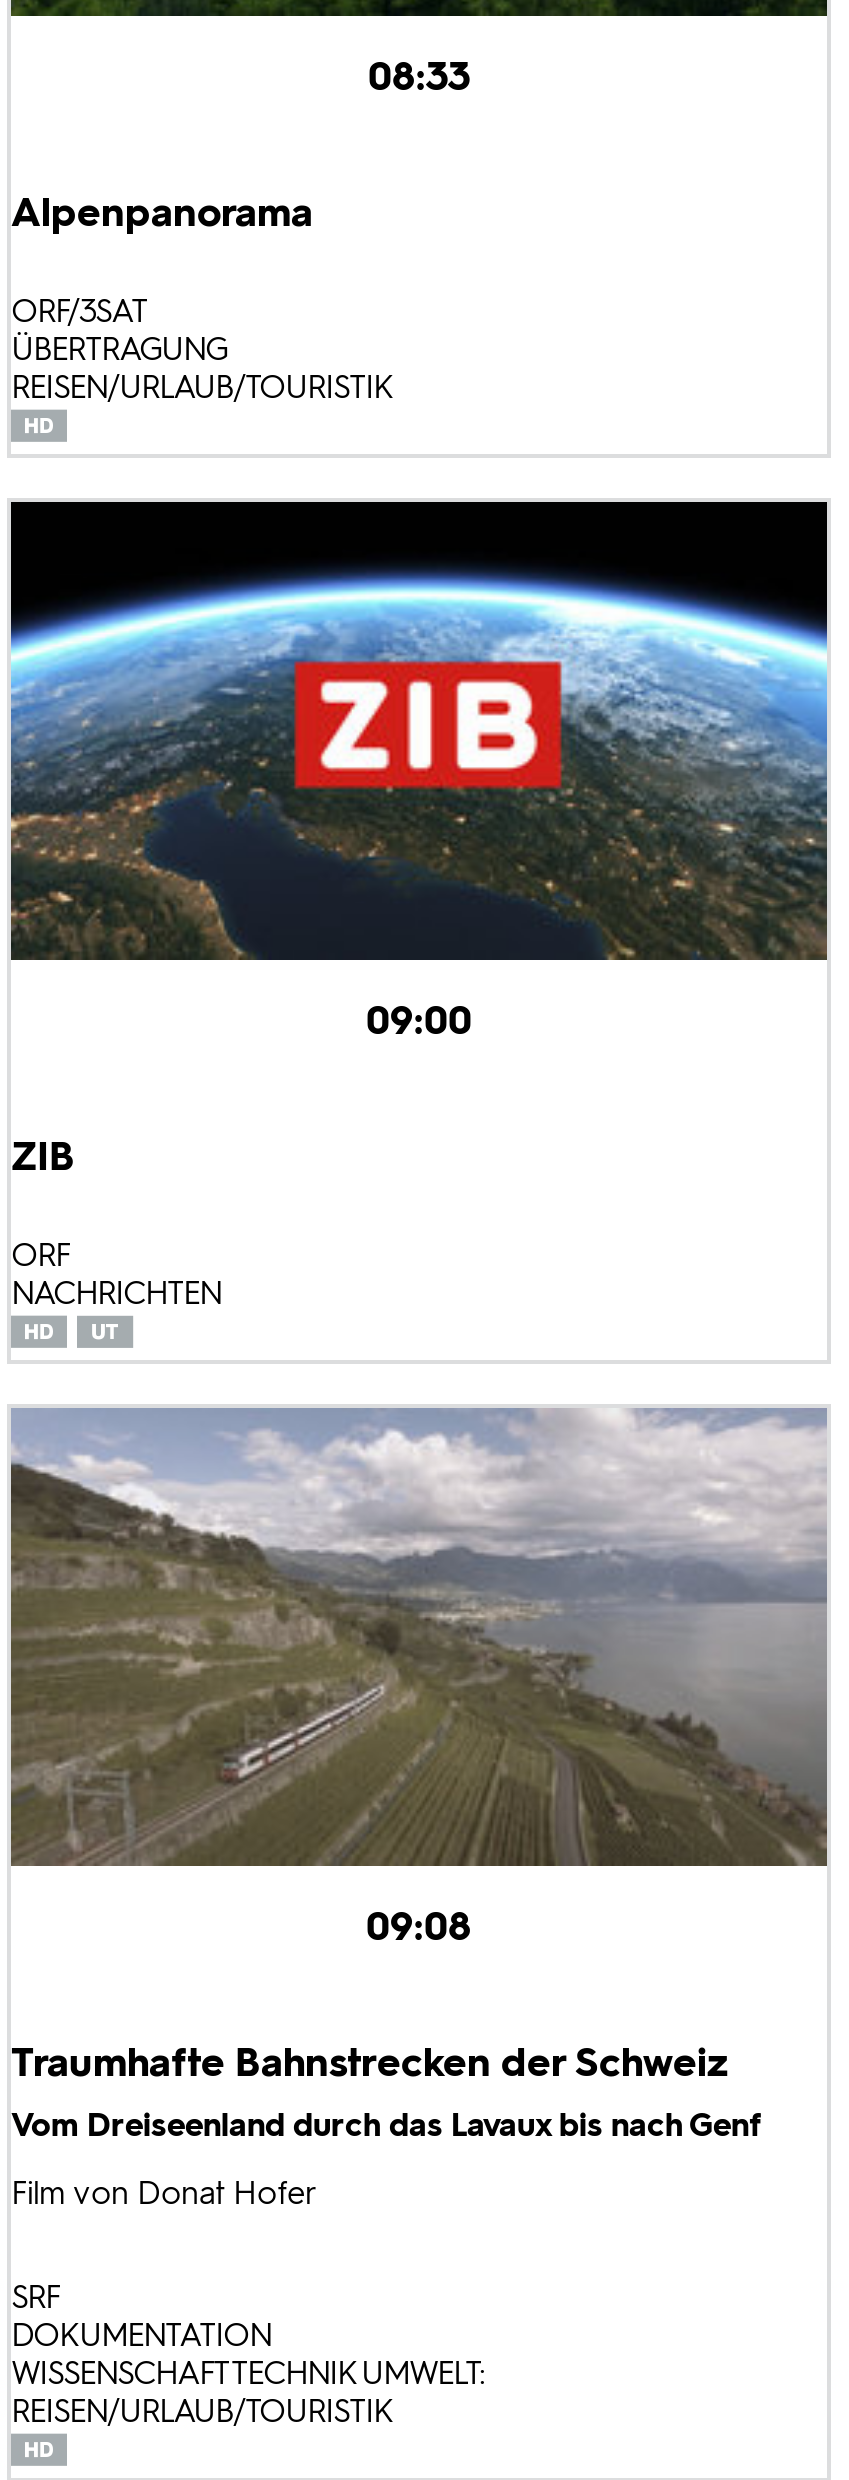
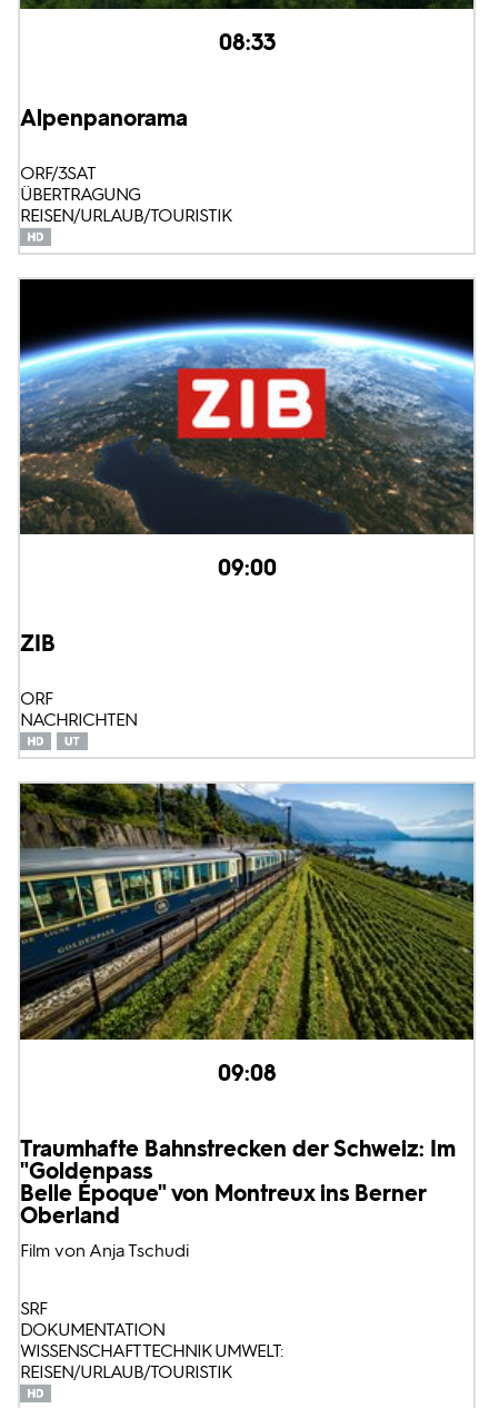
- [image]
+ [image]

- Traumhafte Bahnstrecken der Schweiz
- Vom Dreiseenland durch das Lavaux bis nach Genf
- Film von Donat Hofer
+ Traumhafte Bahnstrecken der Schweiz: Im
+ "Goldenpass
+ Belle Époque" von Montreux ins Berner
+ Oberland
+ Film von Anja Tschudi
